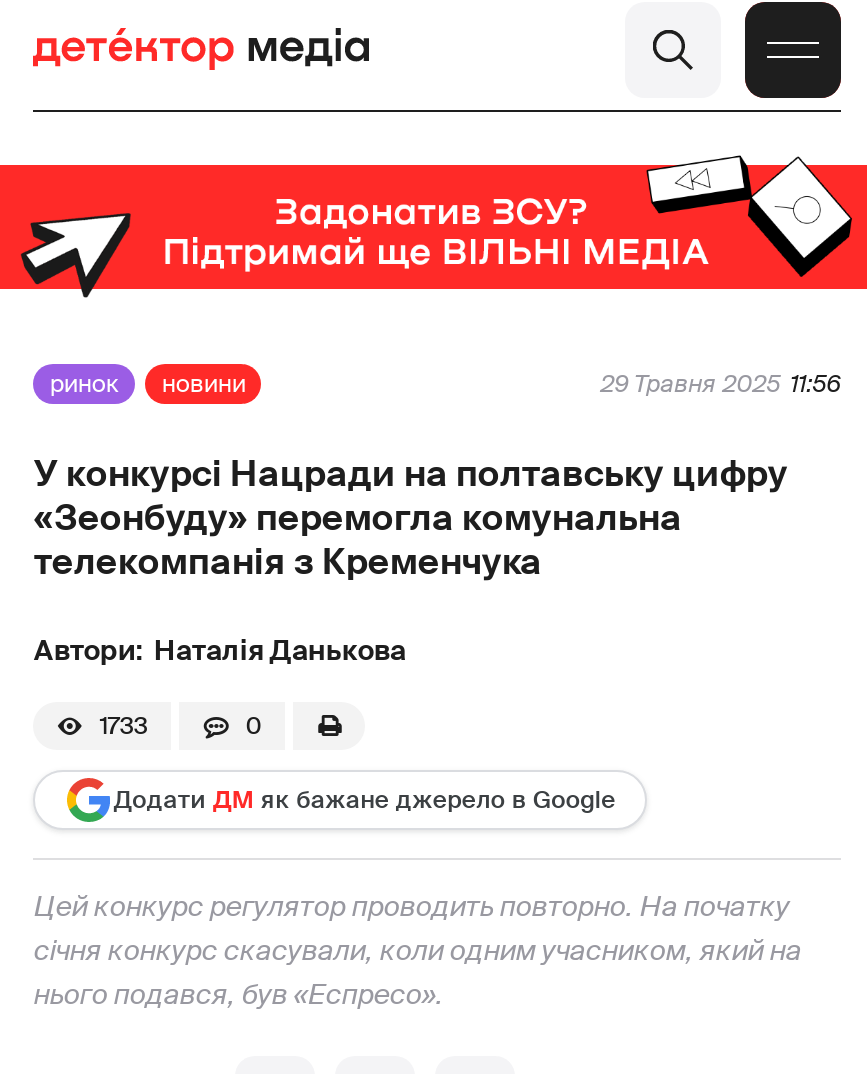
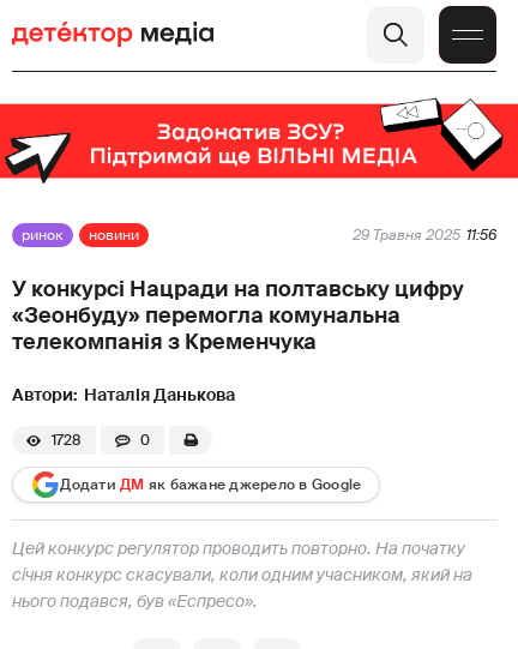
- 1733
+ 1728
